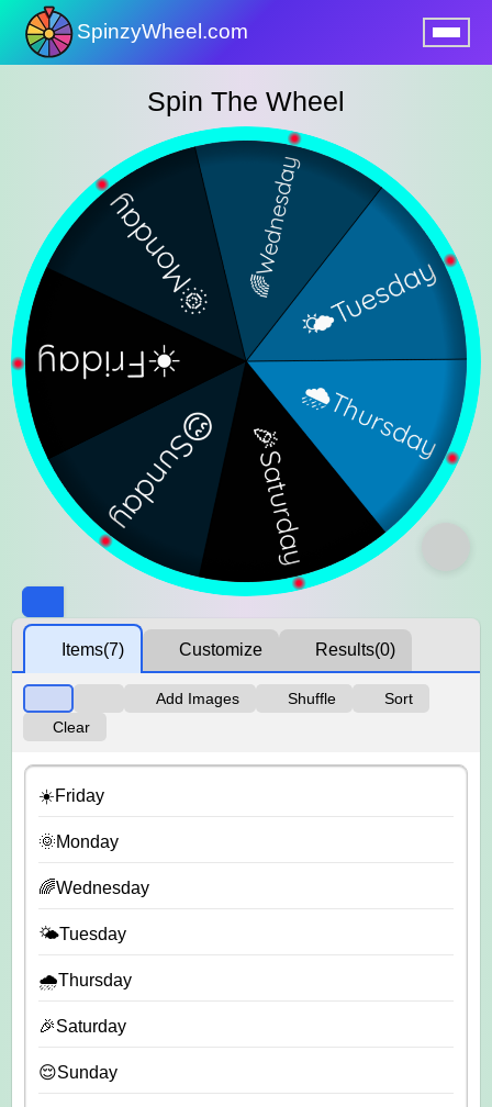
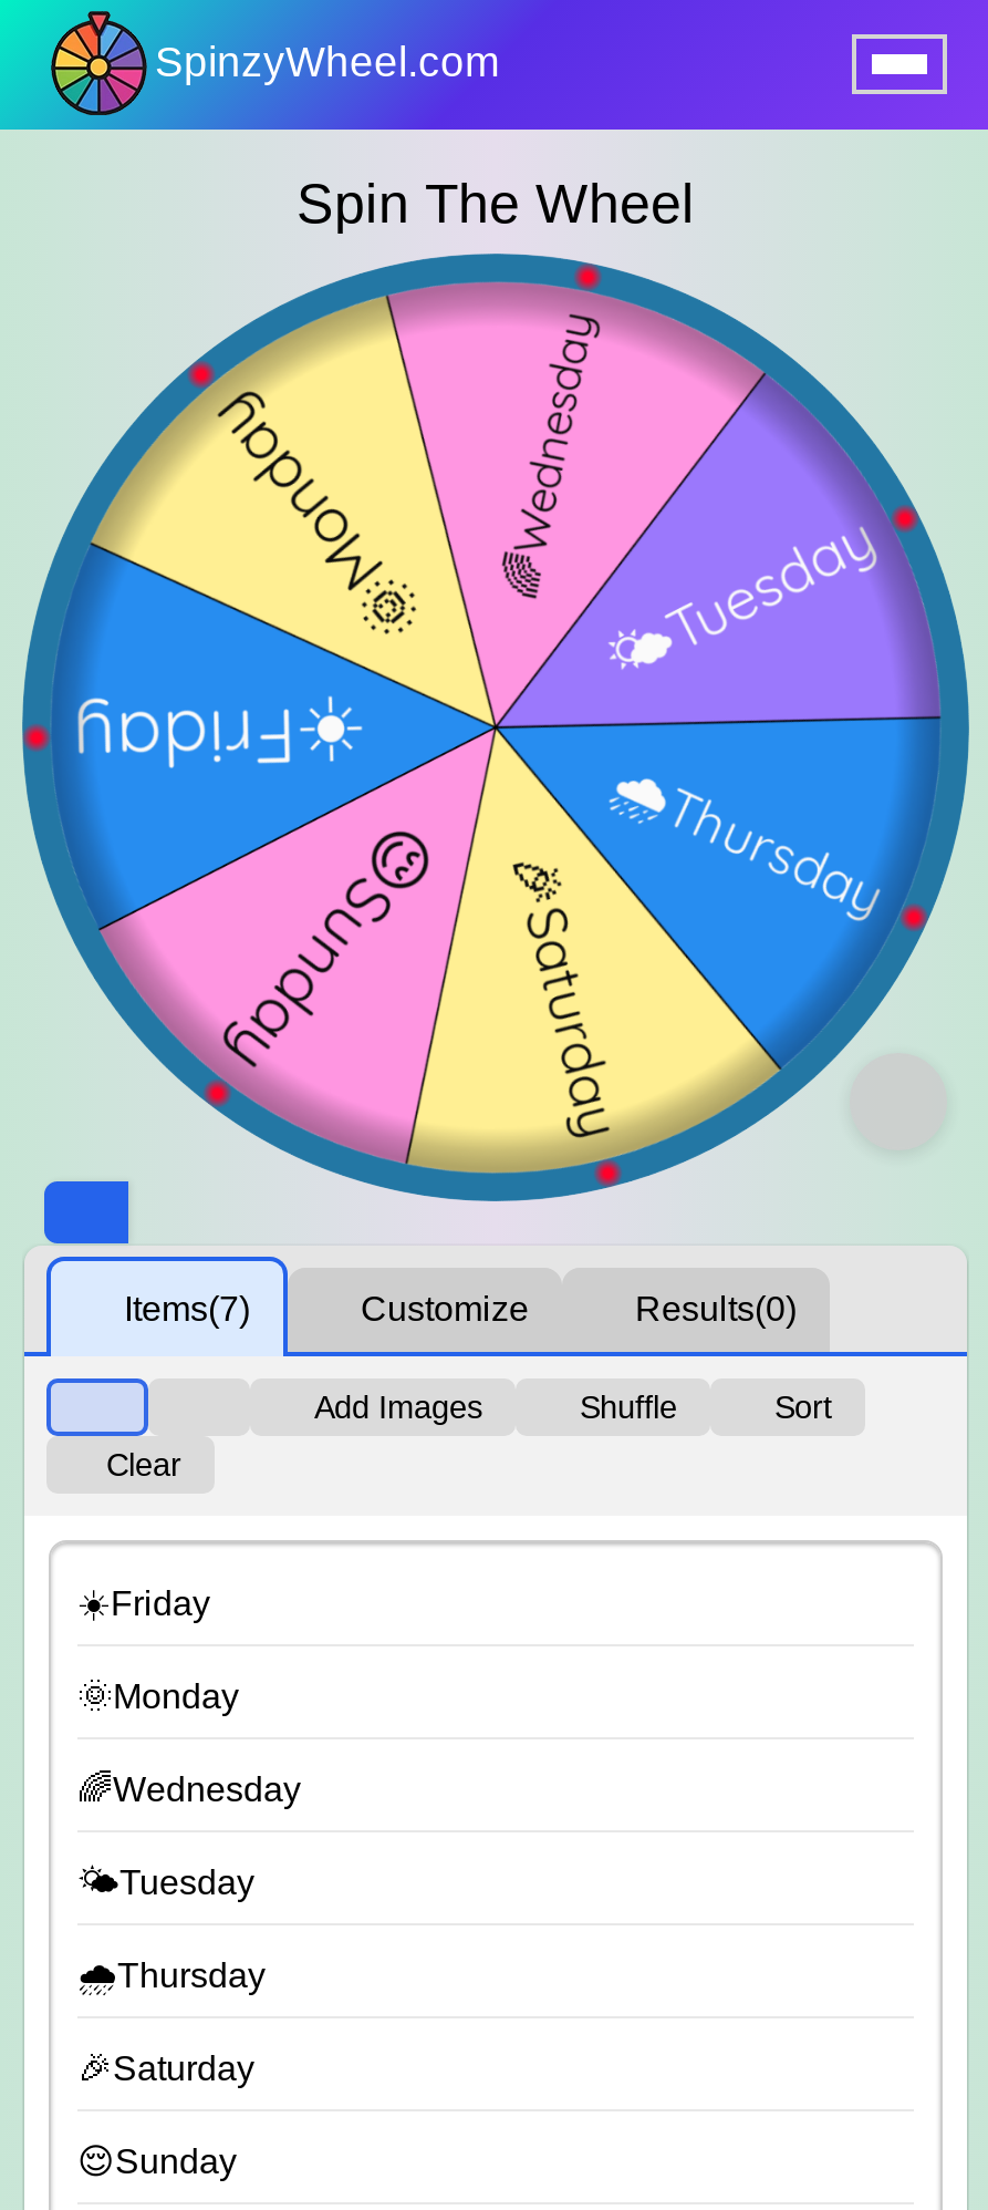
- [image]
+ [image]
